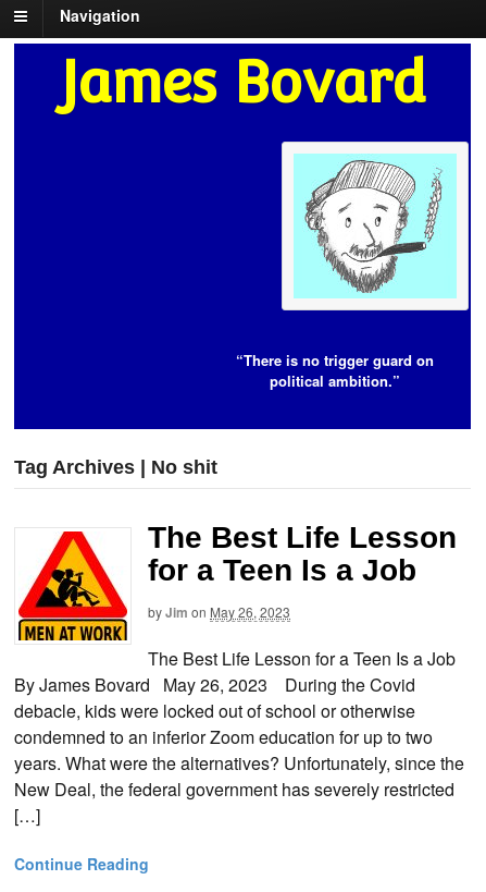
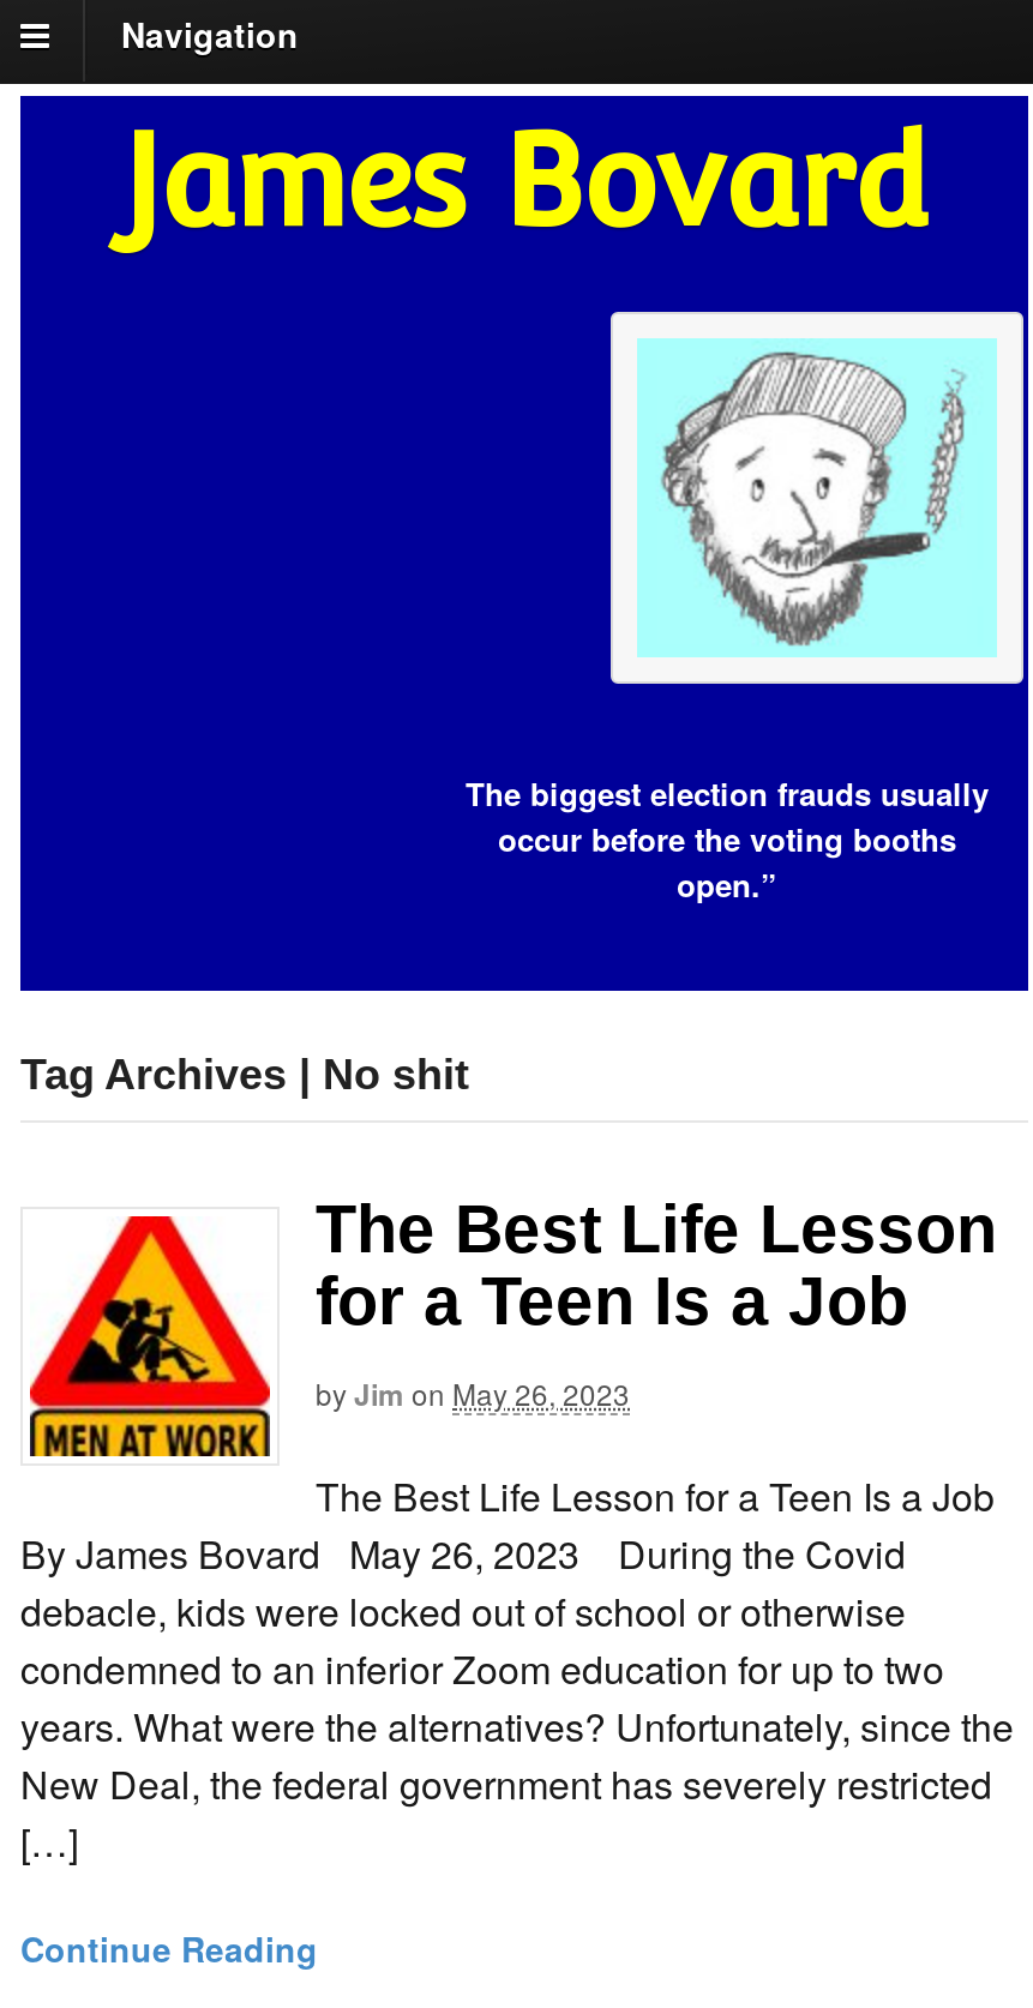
- “There is no trigger guard on
- political ambition.”
+ The biggest election frauds usually
+ occur before the voting booths
+ open.”
